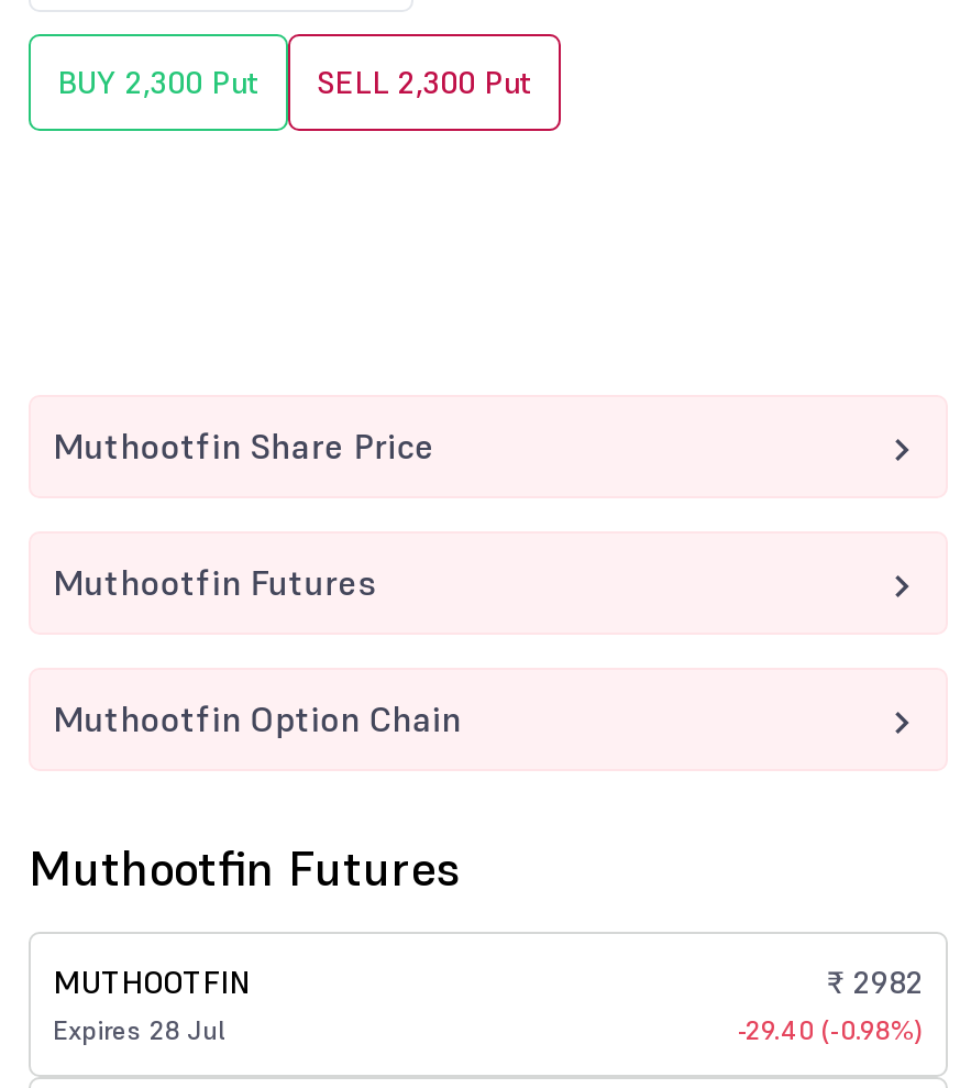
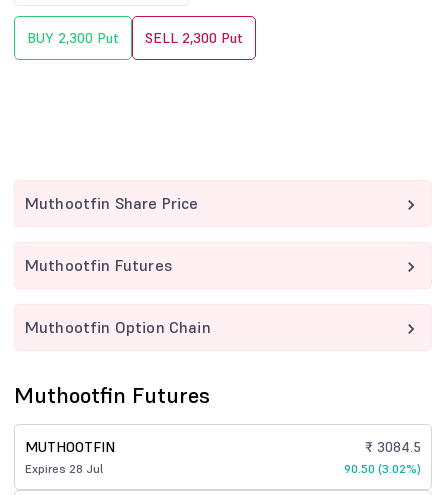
- ₹ 2982
+ ₹ 3084.5

- -29.40 (-0.98%)
+ 90.50 (3.02%)
